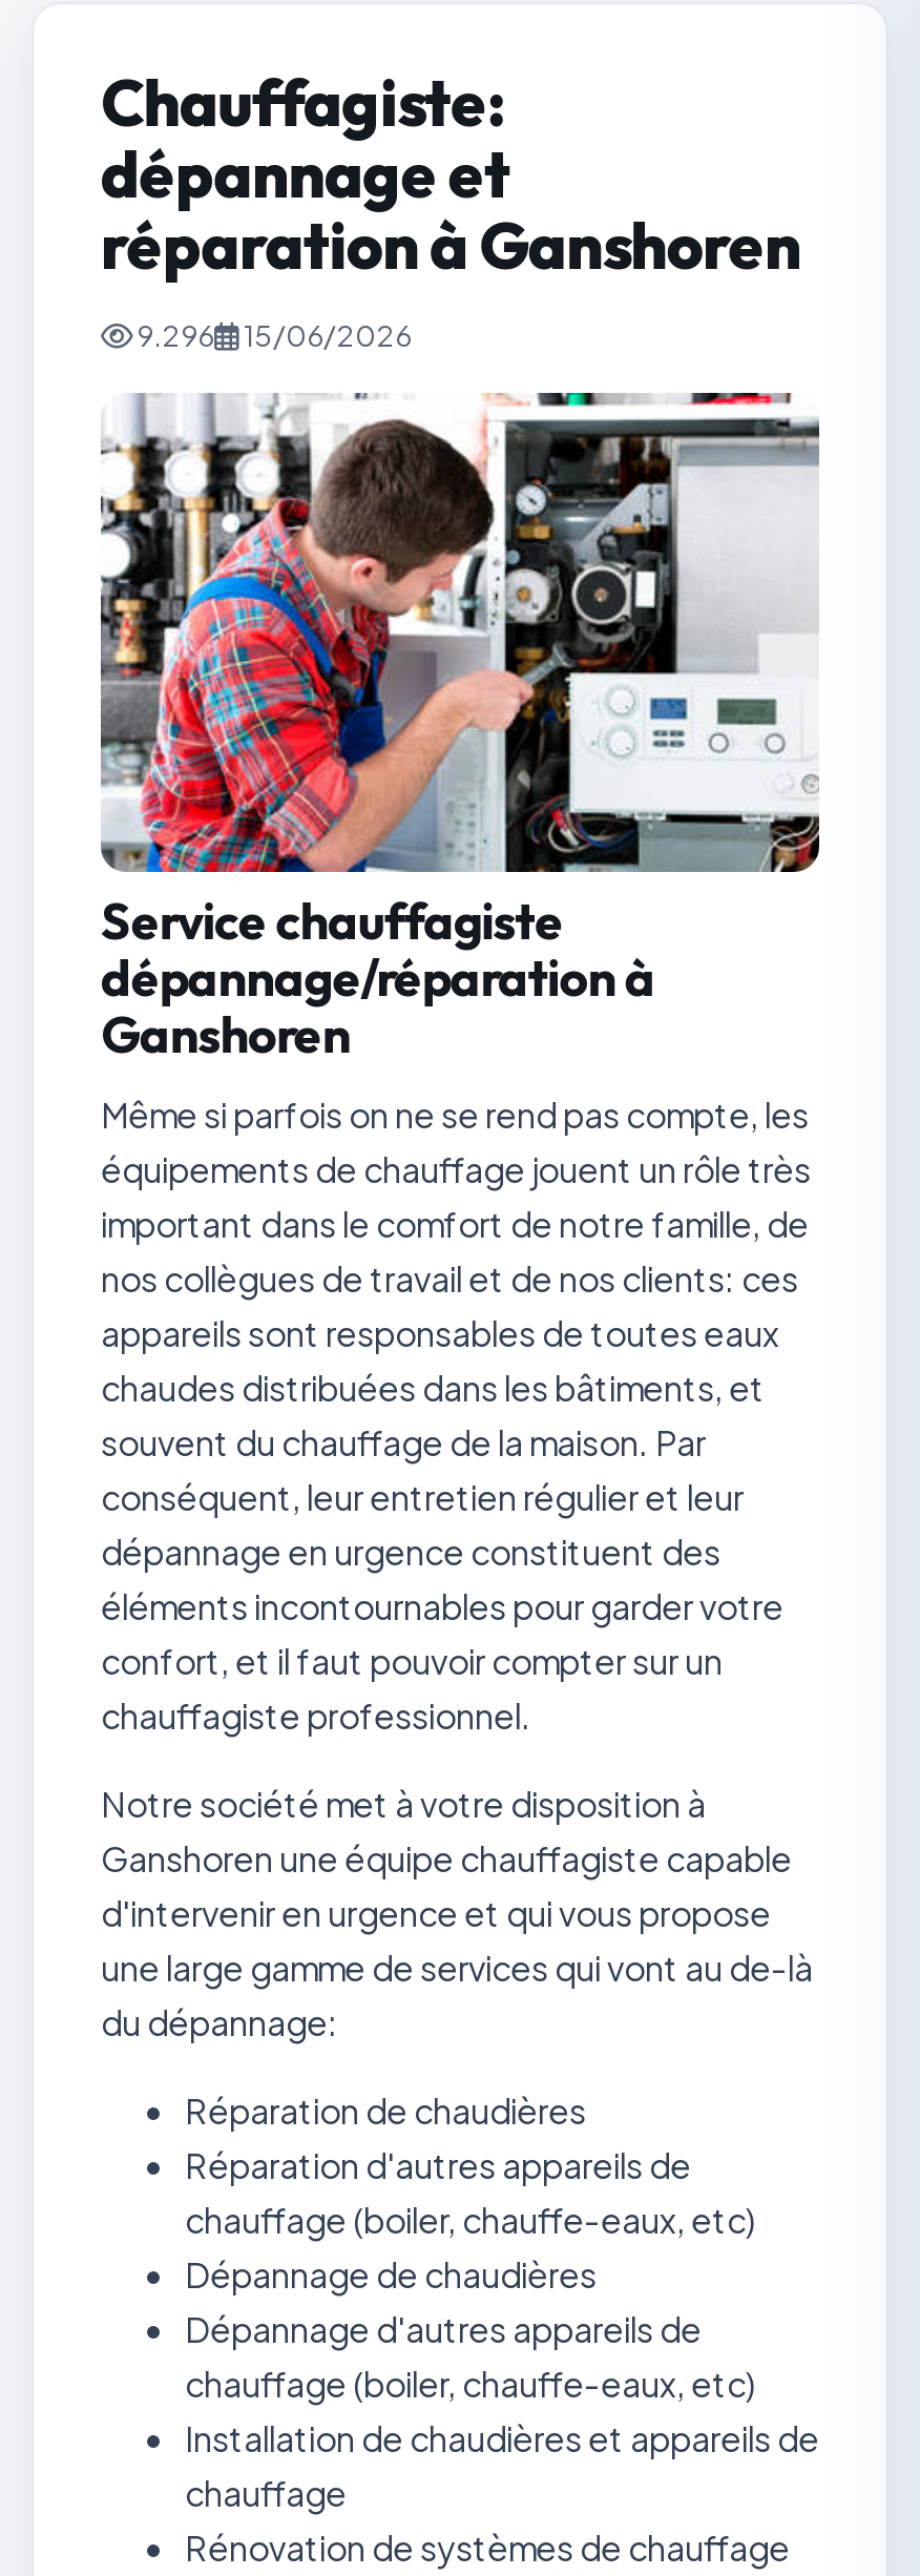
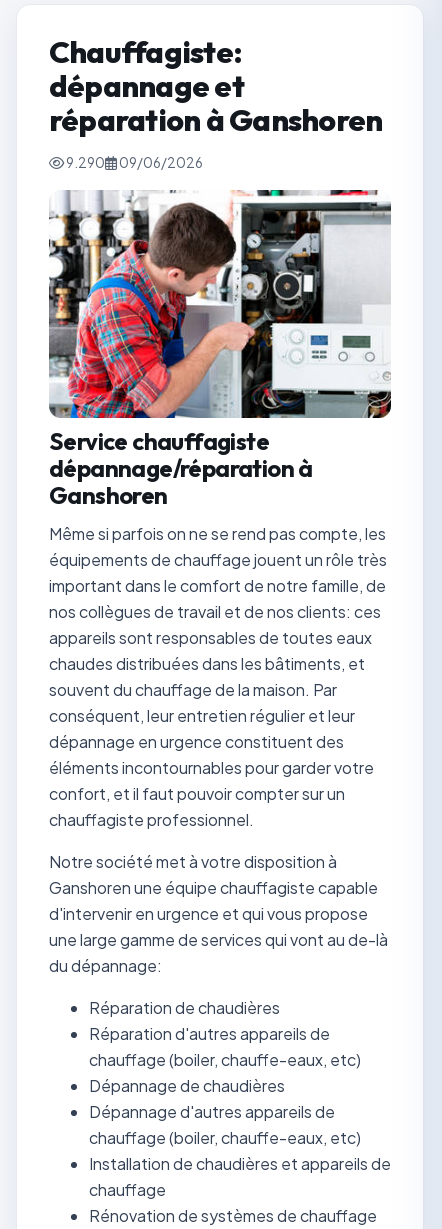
- 9.296
+ 9.290

- 15/06/2026
+ 09/06/2026
